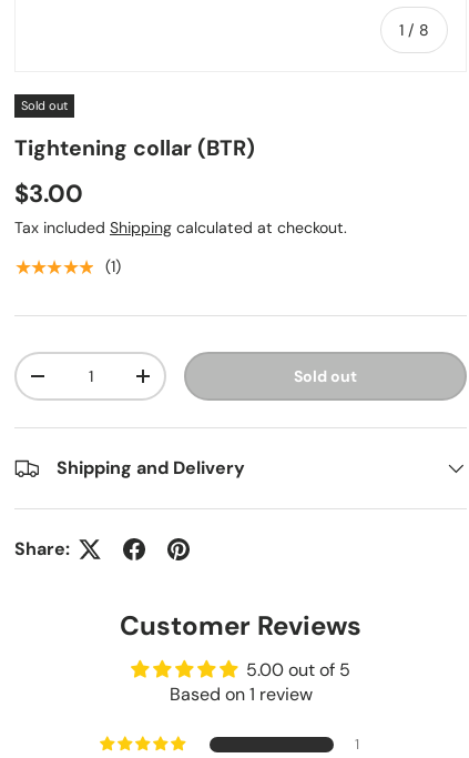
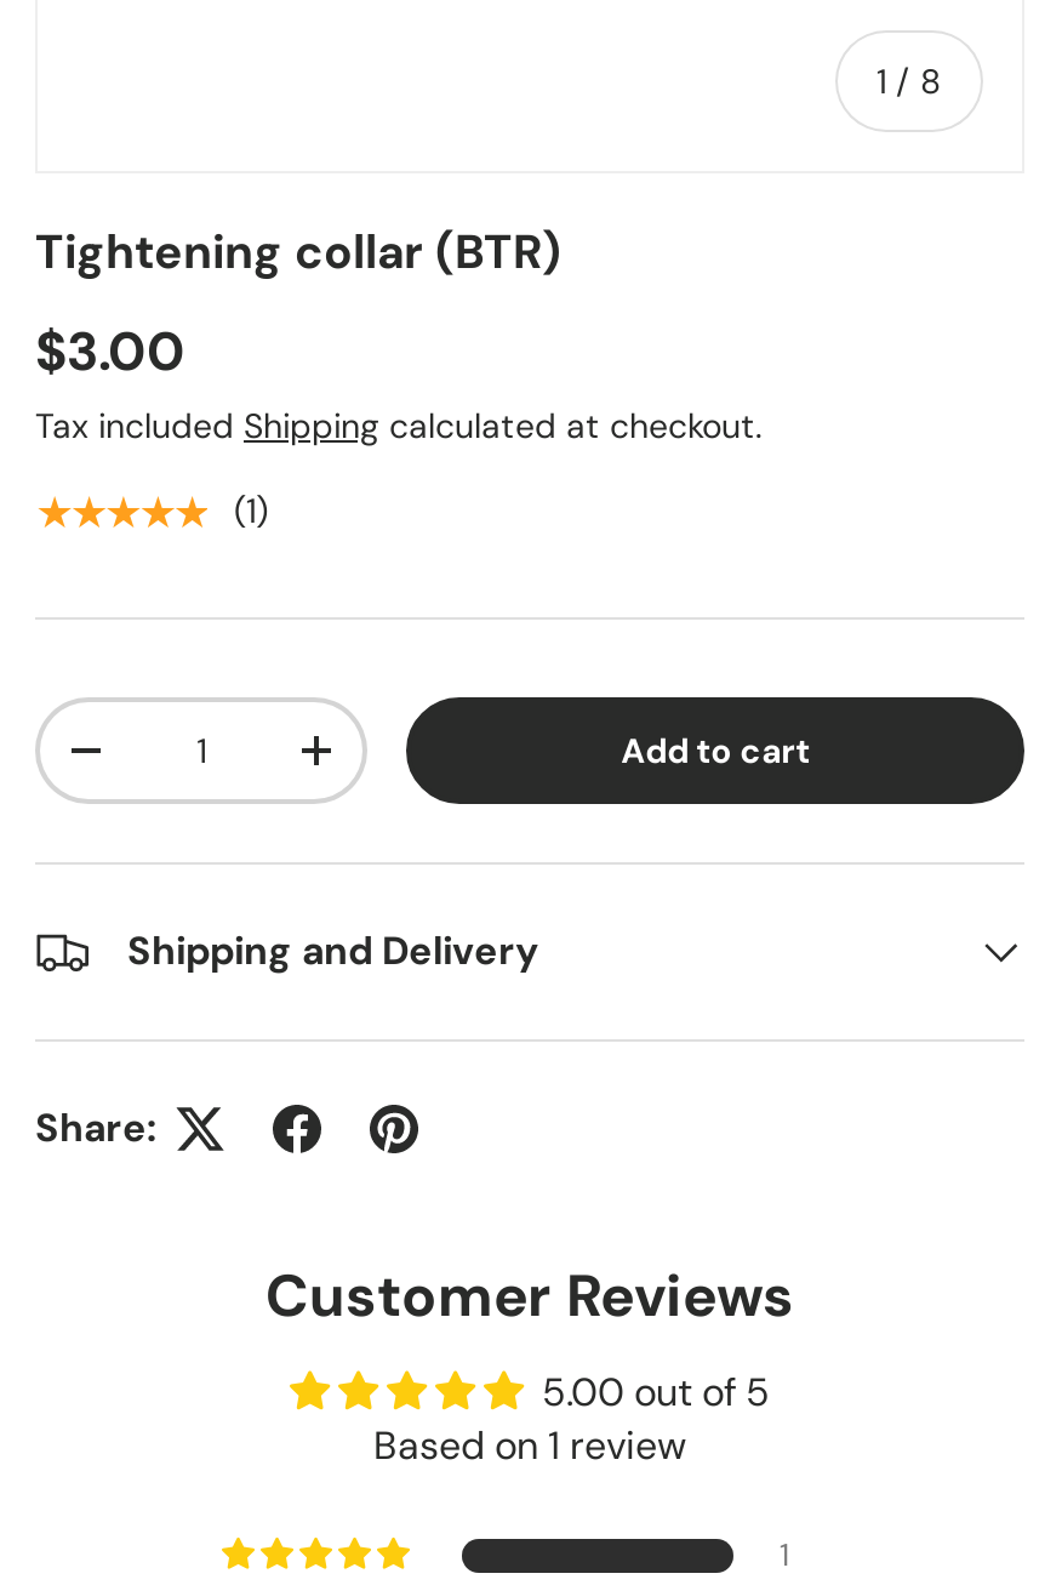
- Sold out

- Sold out
+ Add to cart
